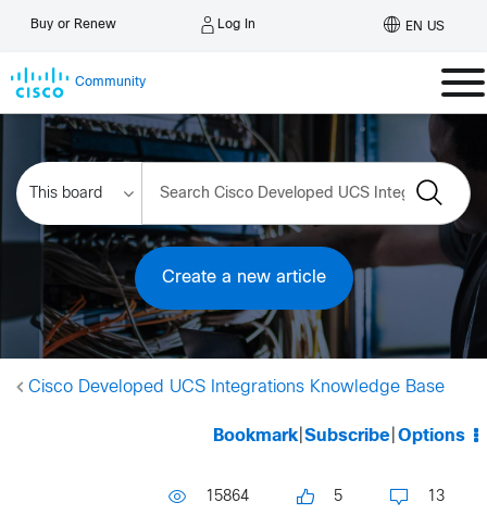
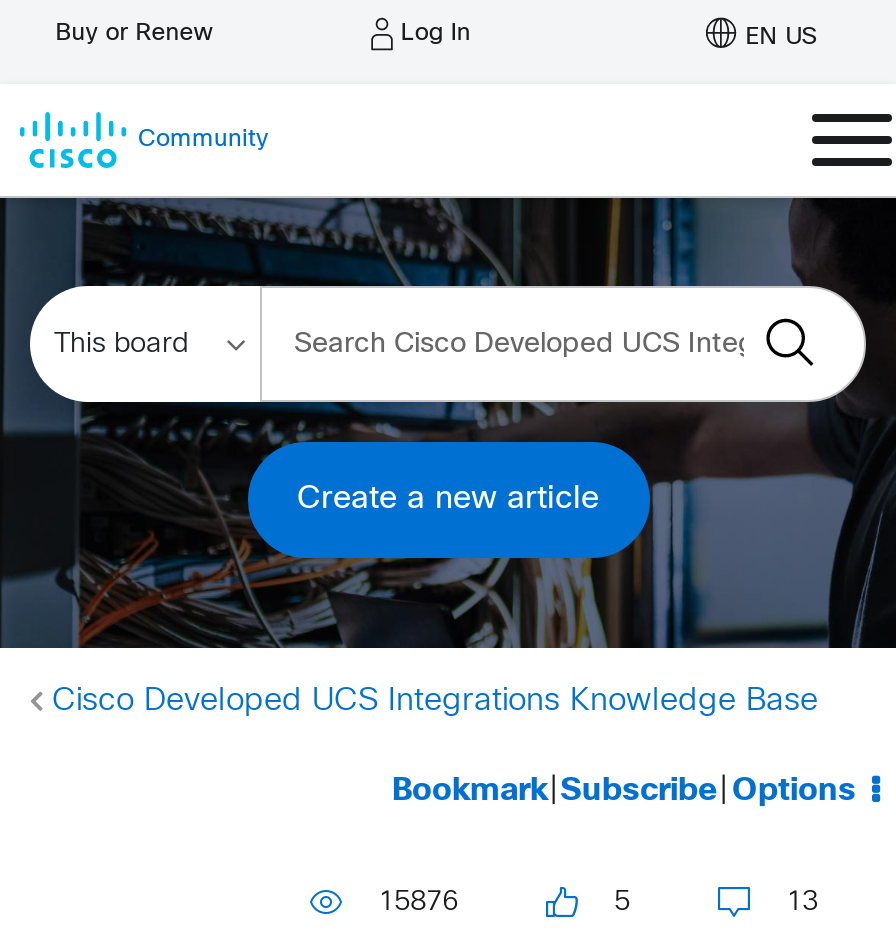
- 15864
+ 15876
